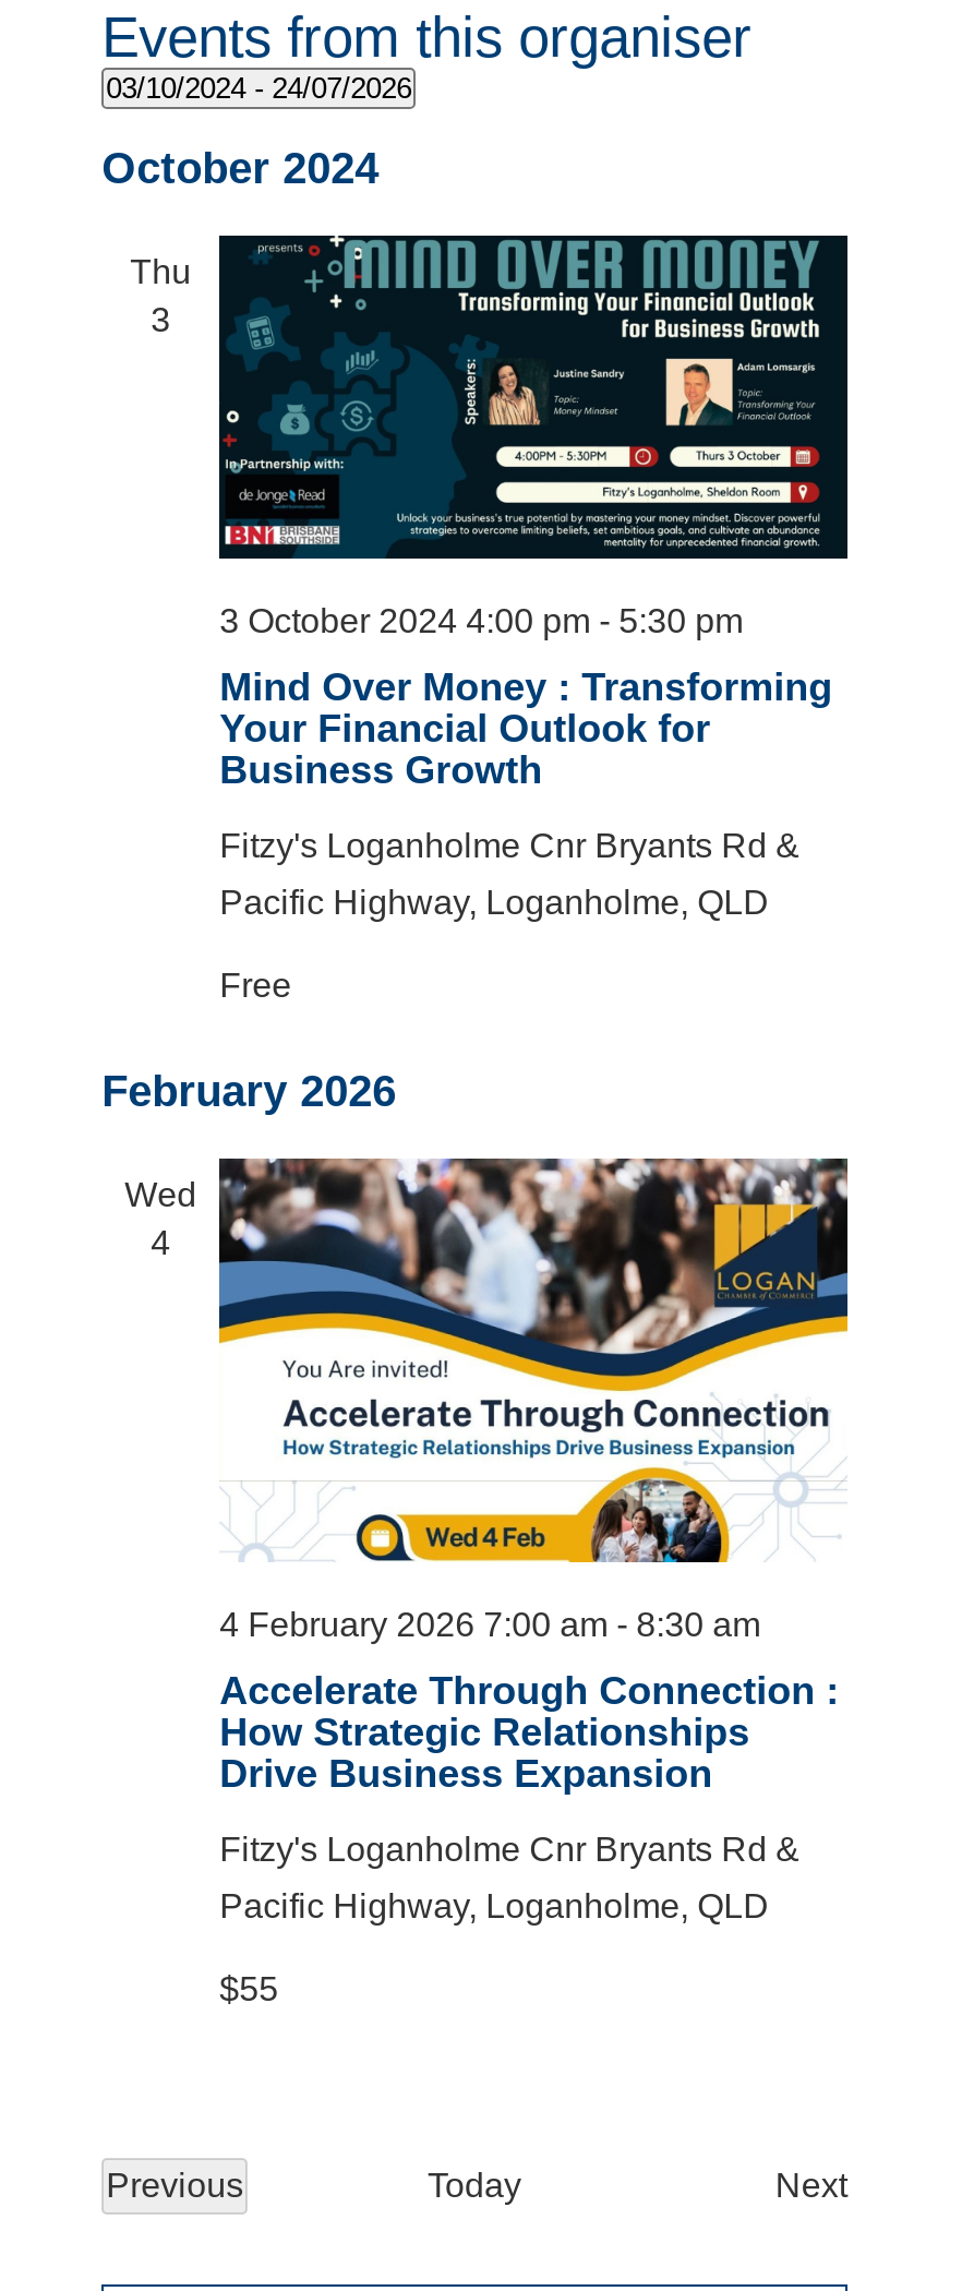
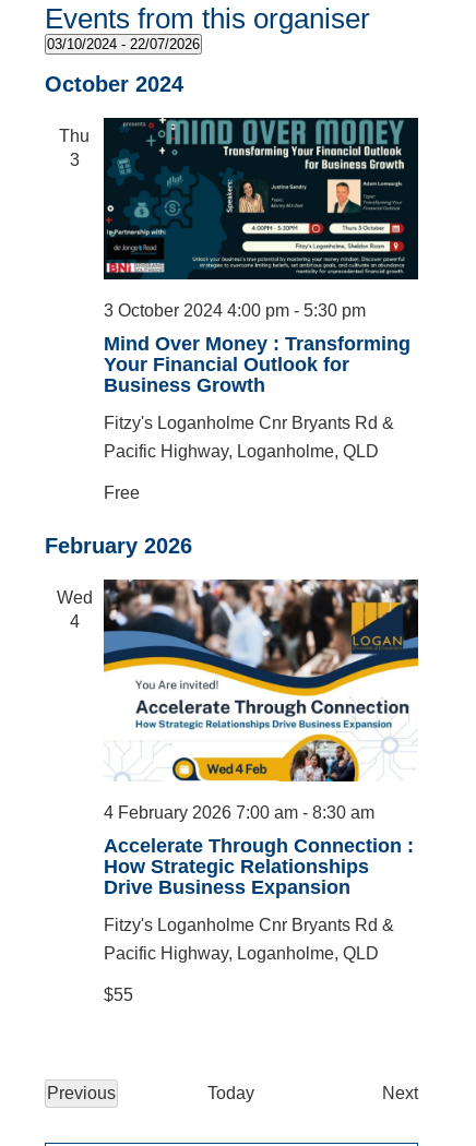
- 03/10/2024 - 24/07/2026
+ 03/10/2024 - 22/07/2026
